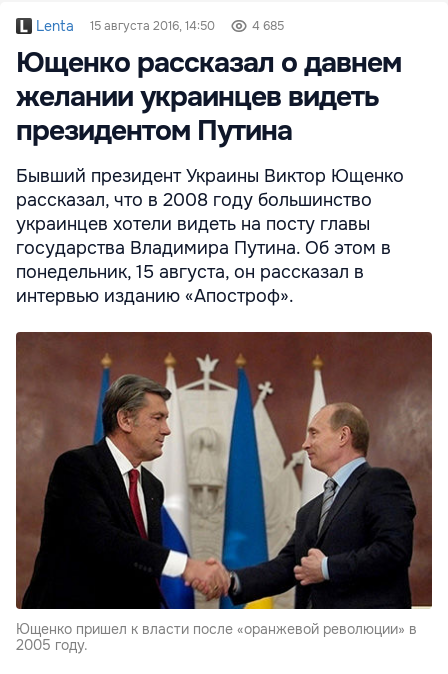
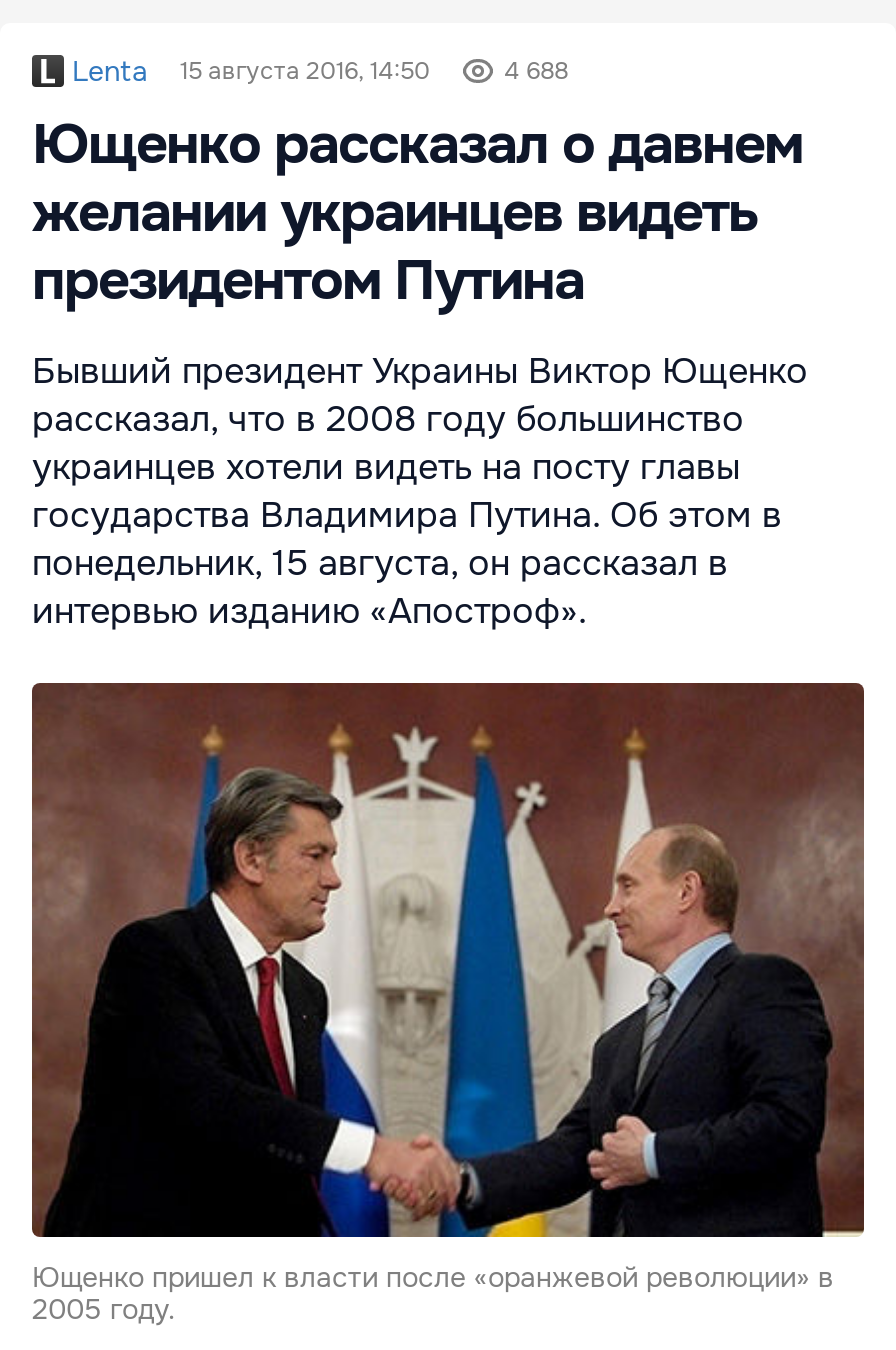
- 4 685
+ 4 688
